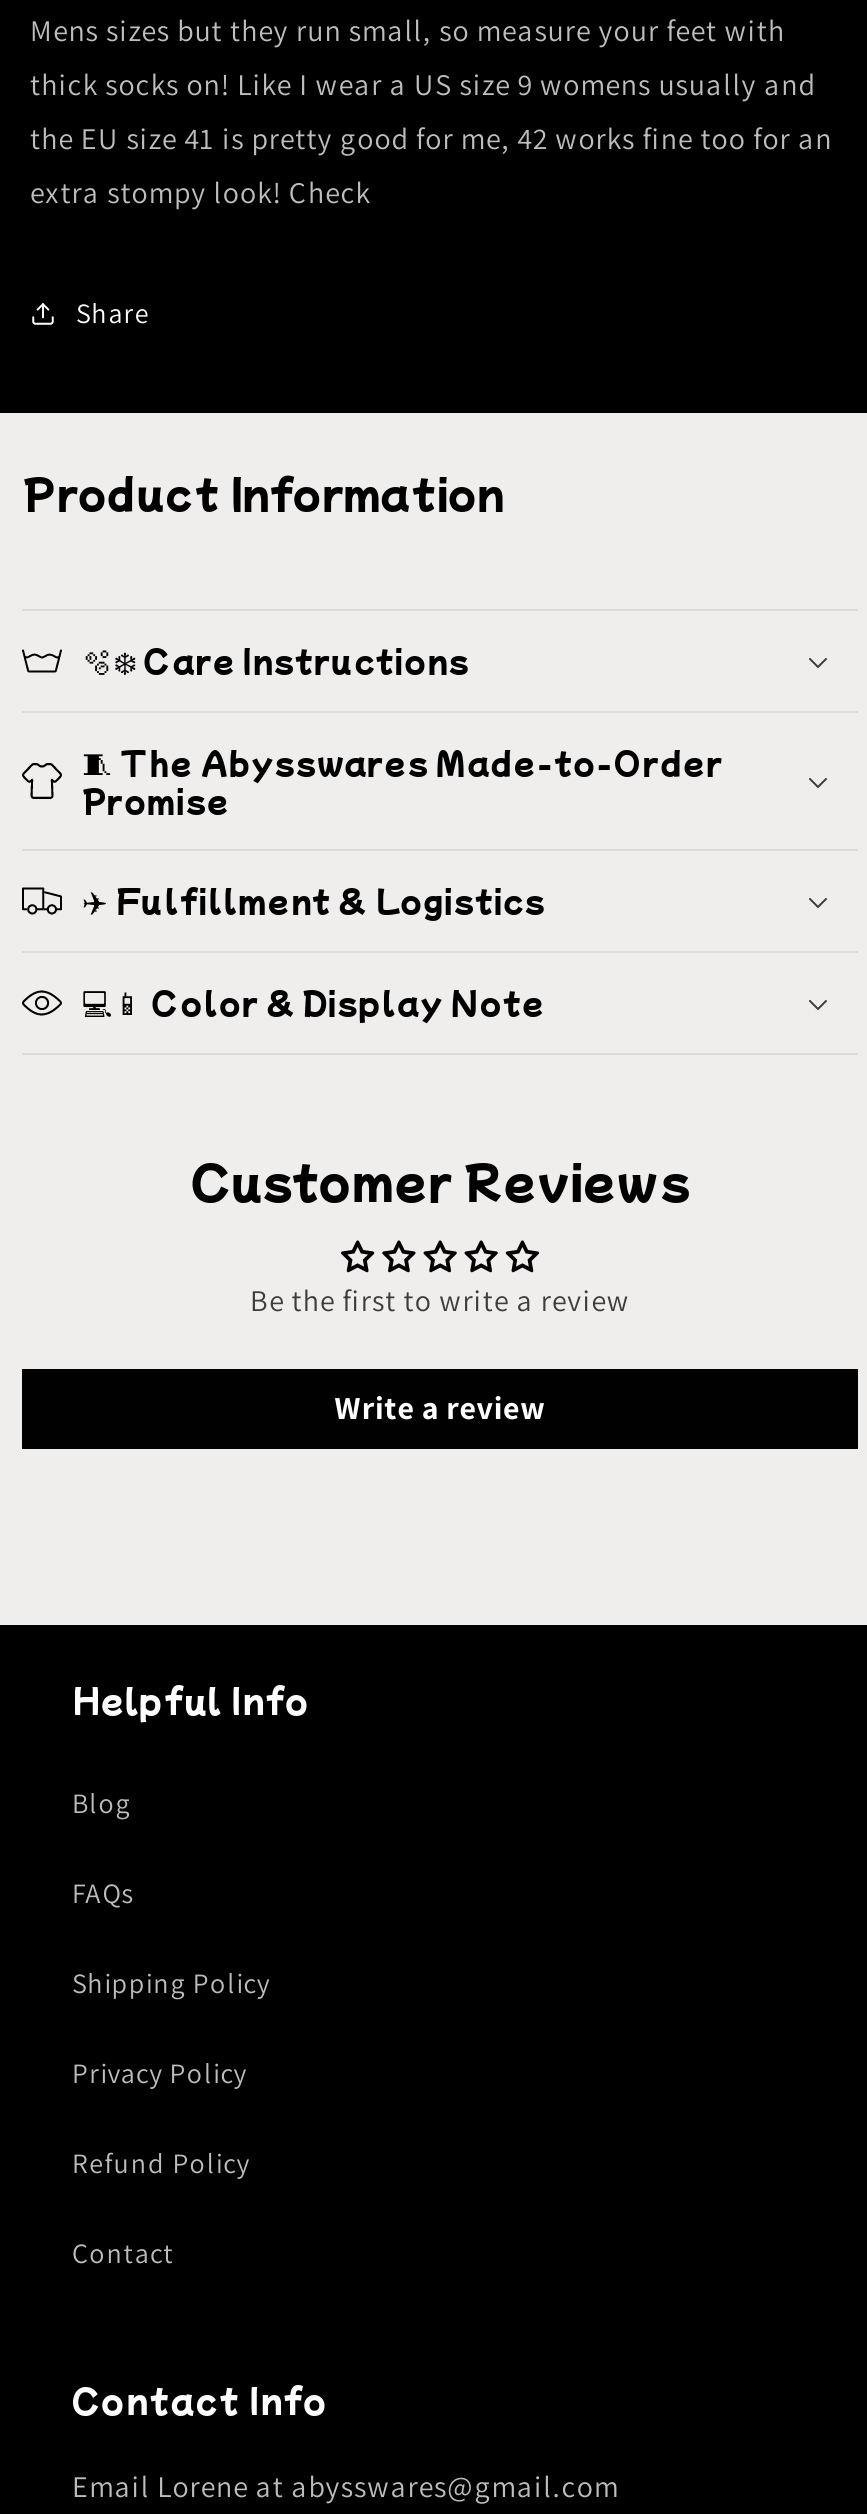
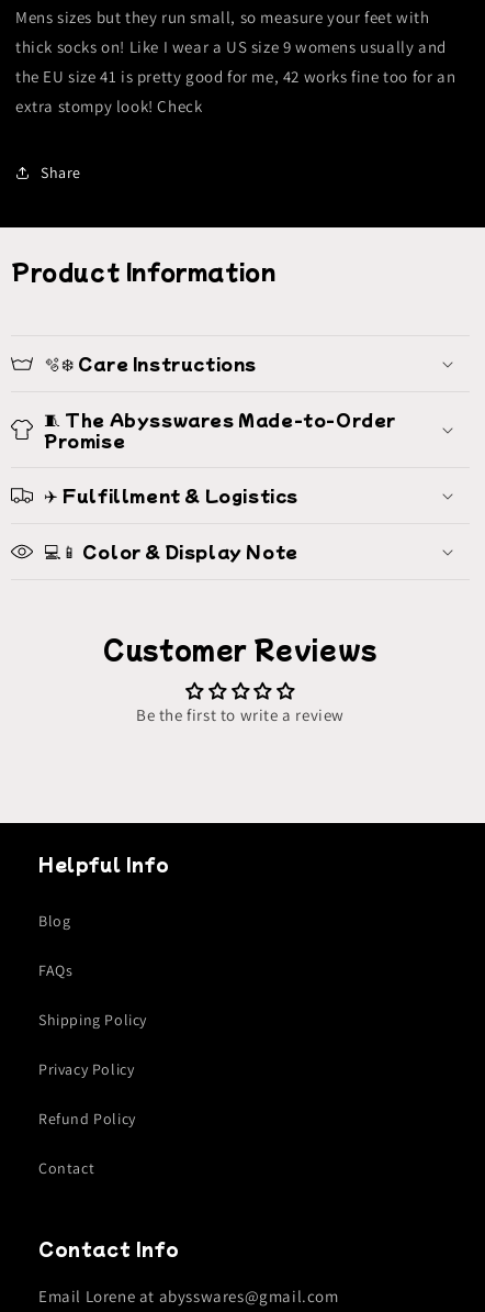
- Write a review
